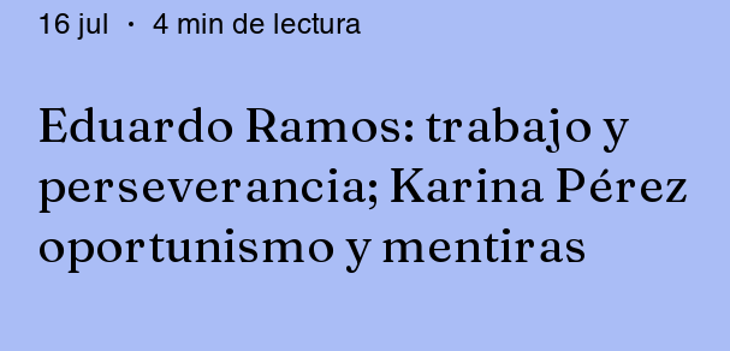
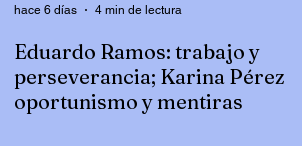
- 16 jul 4 min de lectura
+ hace 6 días 4 min de lectura
